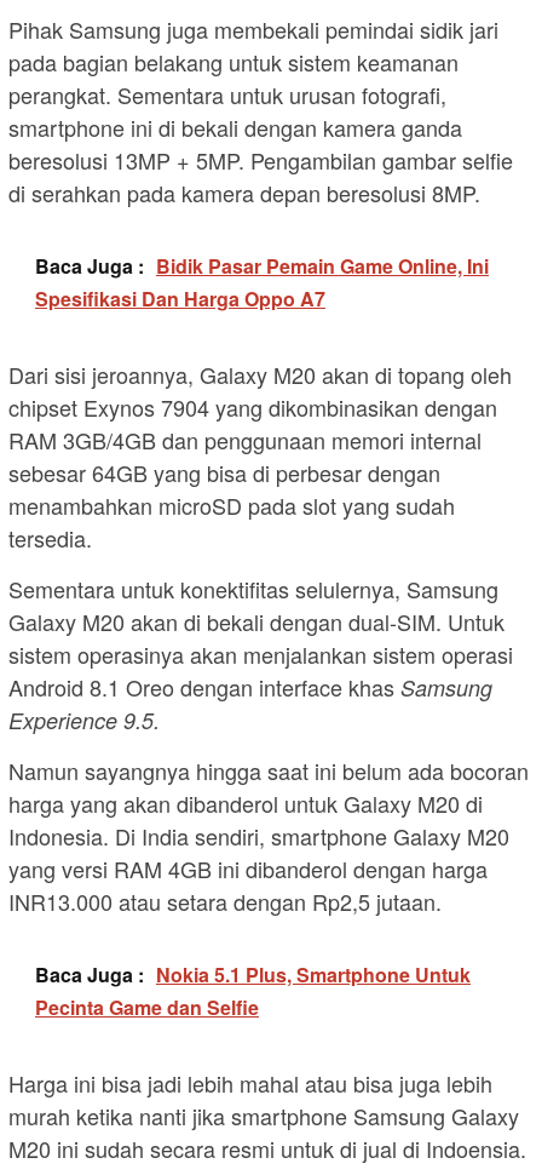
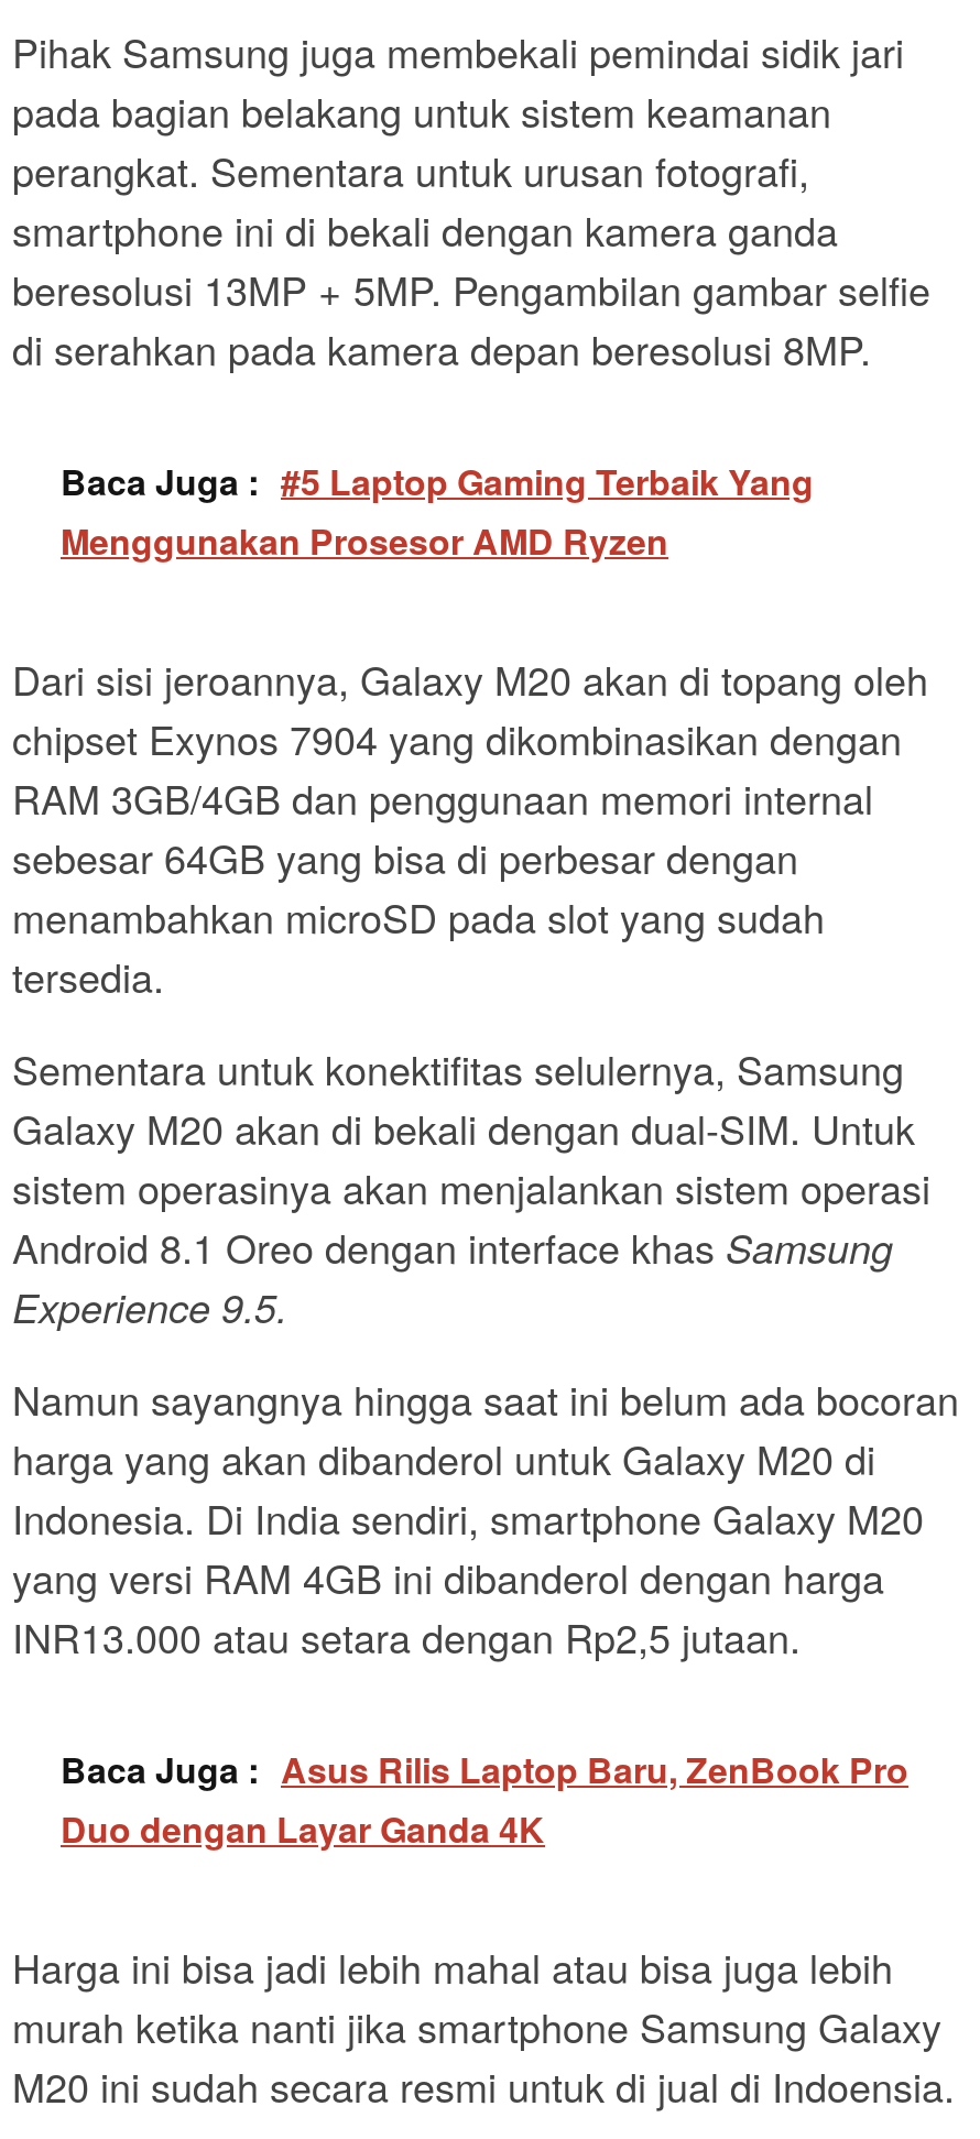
- Baca Juga : Bidik Pasar Pemain Game Online, Ini
- Spesifikasi Dan Harga Oppo A7
+ Baca Juga : #5 Laptop Gaming Terbaik Yang
+ Menggunakan Prosesor AMD Ryzen

- Baca Juga : Nokia 5.1 Plus, Smartphone Untuk
- Pecinta Game dan Selfie
+ Baca Juga : Asus Rilis Laptop Baru, ZenBook Pro
+ Duo dengan Layar Ganda 4K
